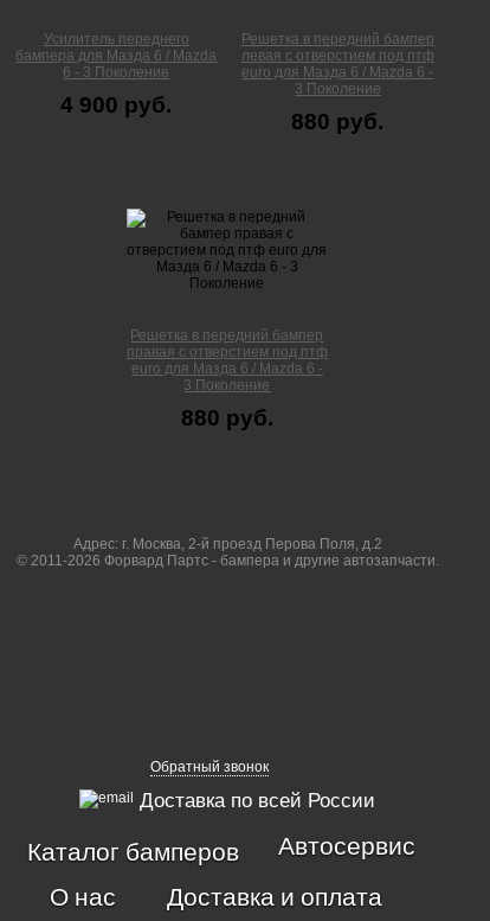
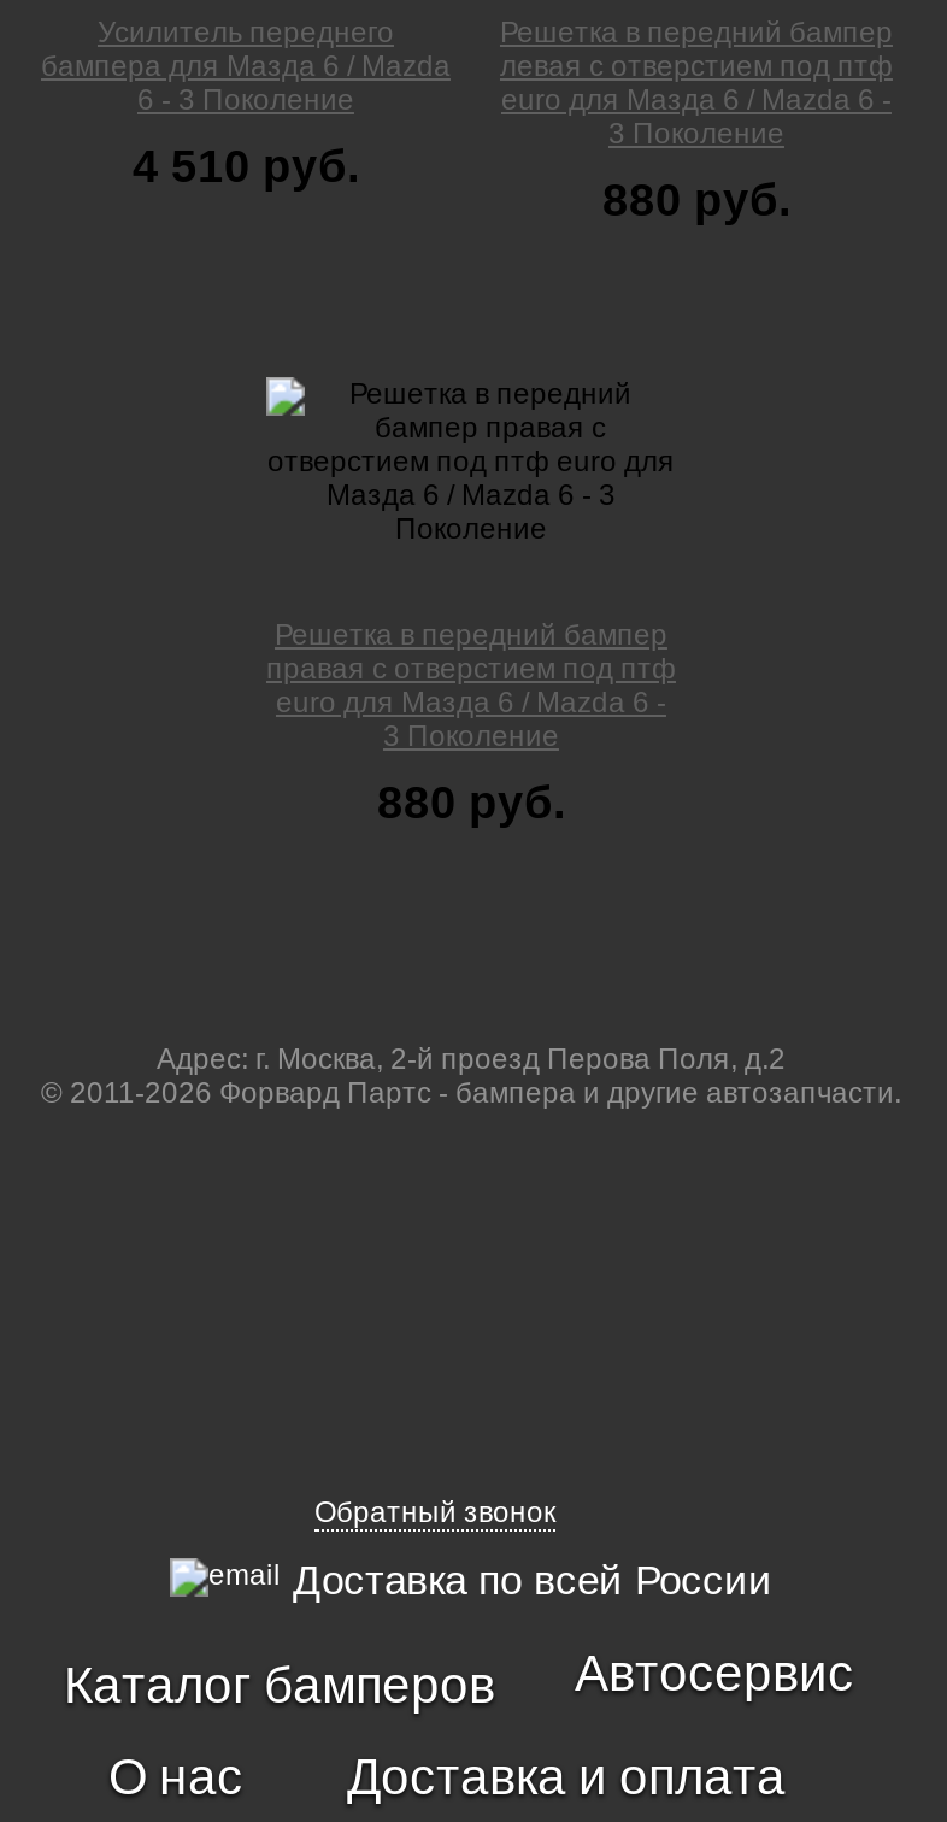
- 4 900 руб.
+ 4 510 руб.
